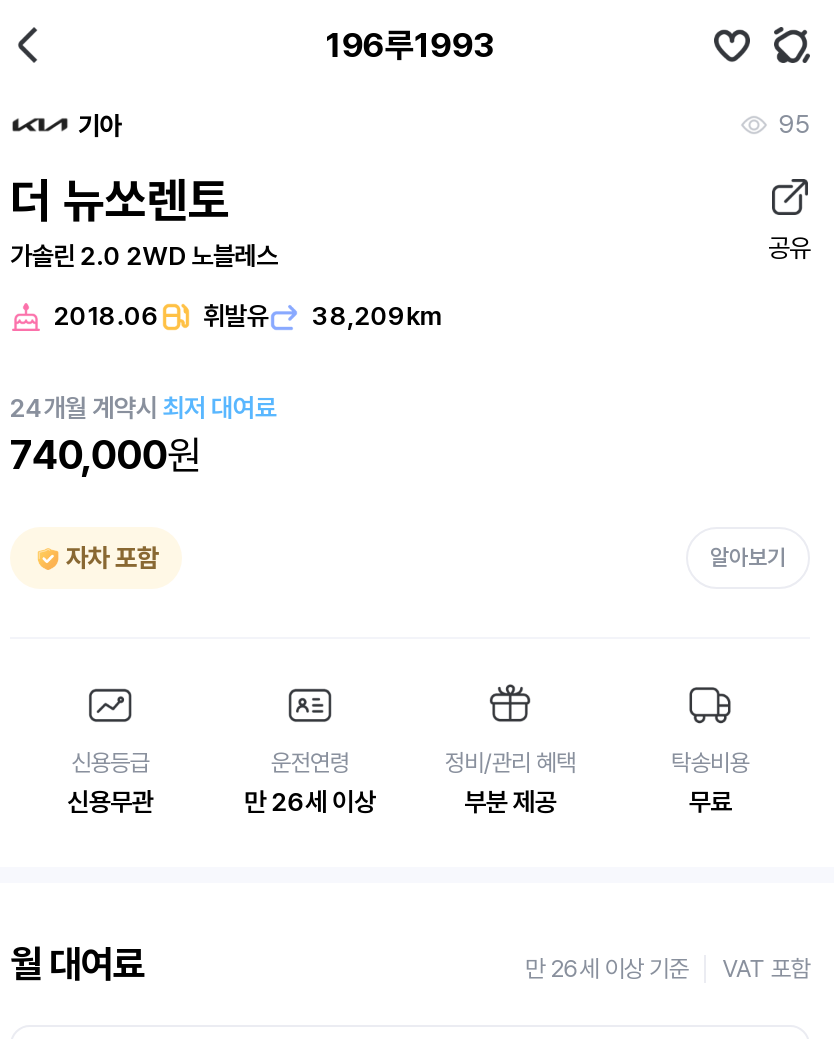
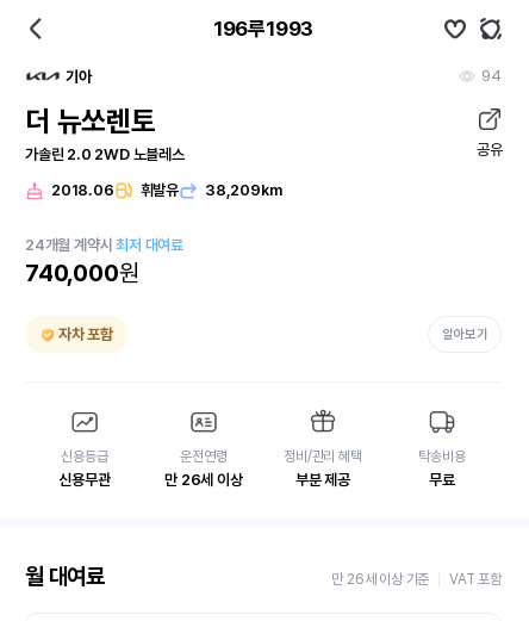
- 95
+ 94
